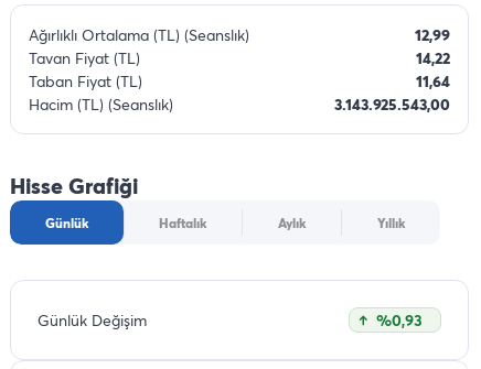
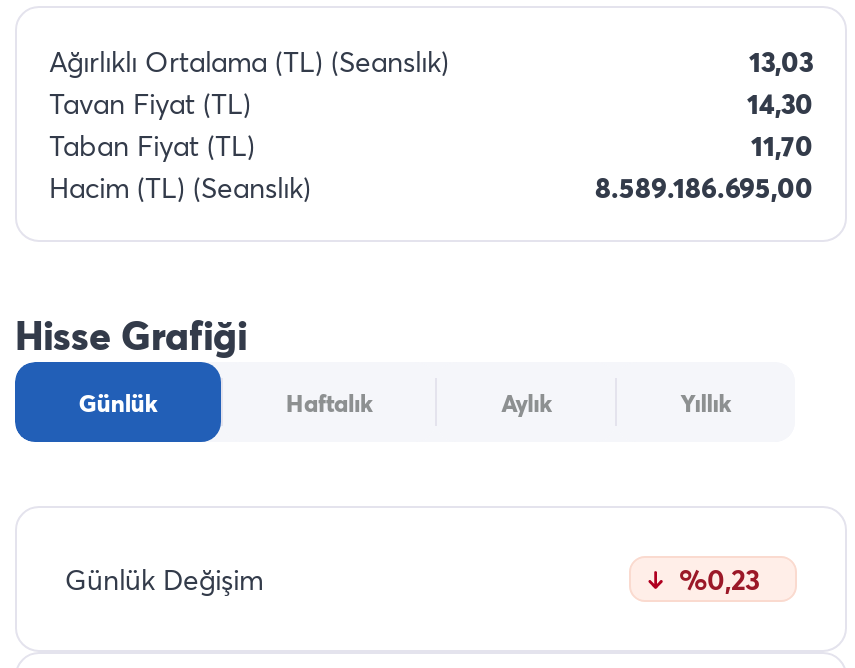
- 12,99
+ 13,03

- 14,22
+ 14,30

- 11,64
+ 11,70

- 3.143.925.543,00
+ 8.589.186.695,00

- %0,93
+ %0,23
